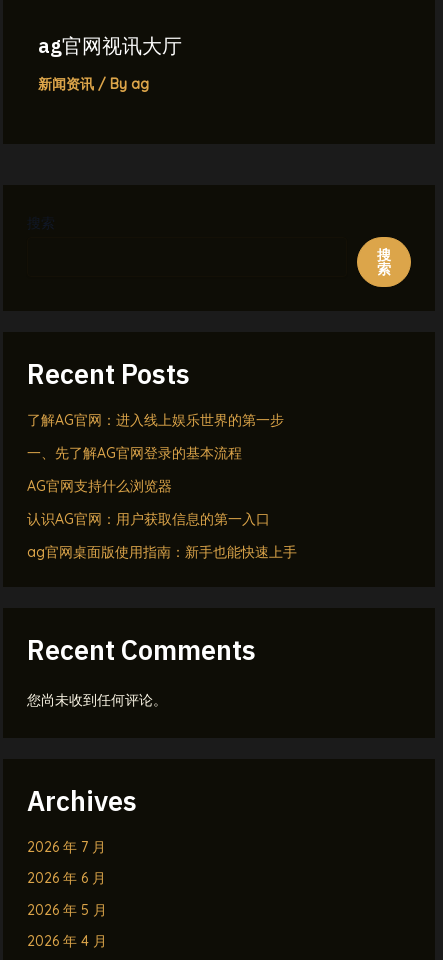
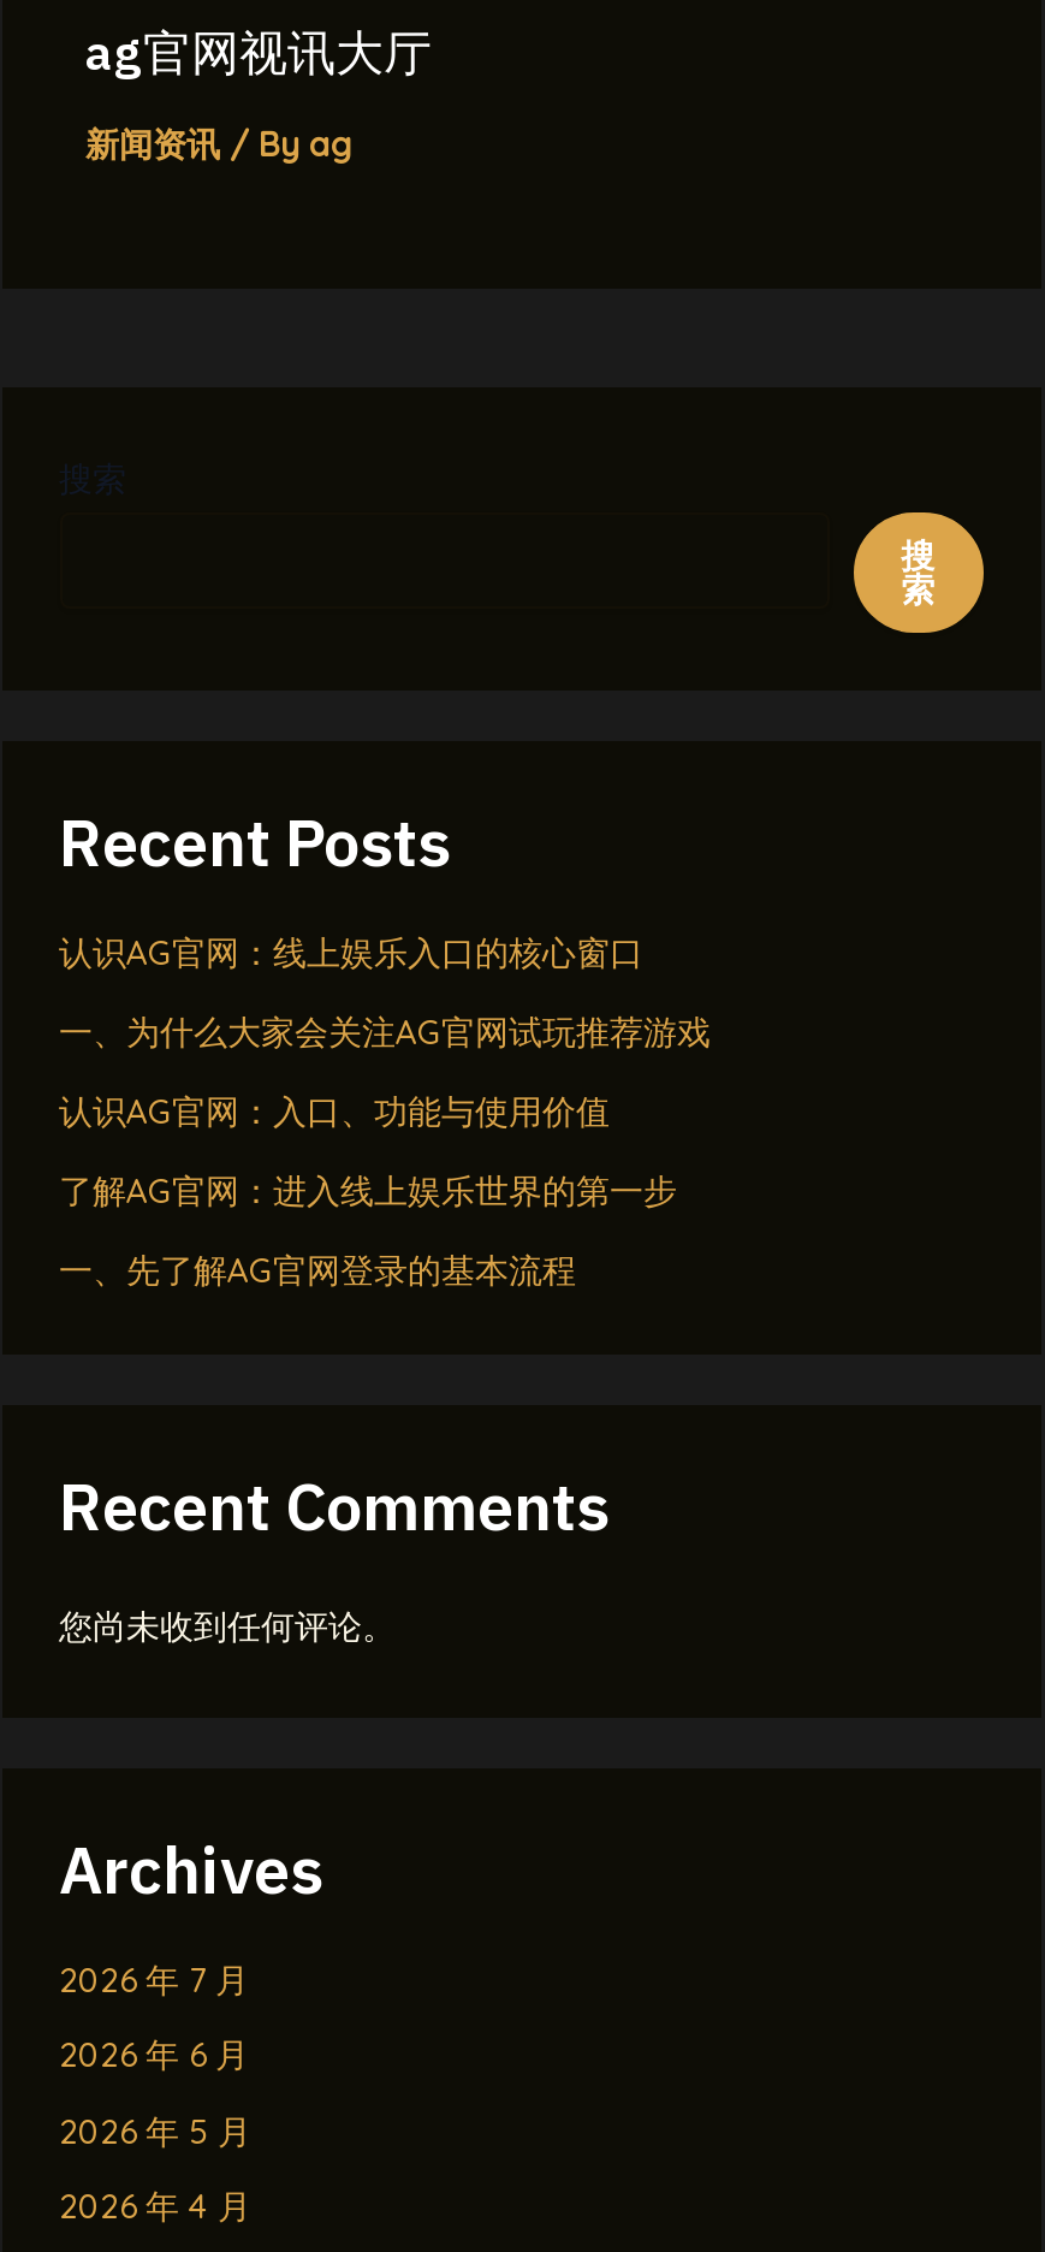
+ 认识AG官网：线上娱乐入口的核心窗口
+ 一、为什么大家会关注AG官网试玩推荐游戏
+ 认识AG官网：入口、功能与使用价值

moved down: 了解AG官网：进入线上娱乐世界的第一步 | 一、先了解AG官网登录的基本流程

- AG官网支持什么浏览器
- 认识AG官网：用户获取信息的第一入口
- ag官网桌面版使用指南：新手也能快速上手
